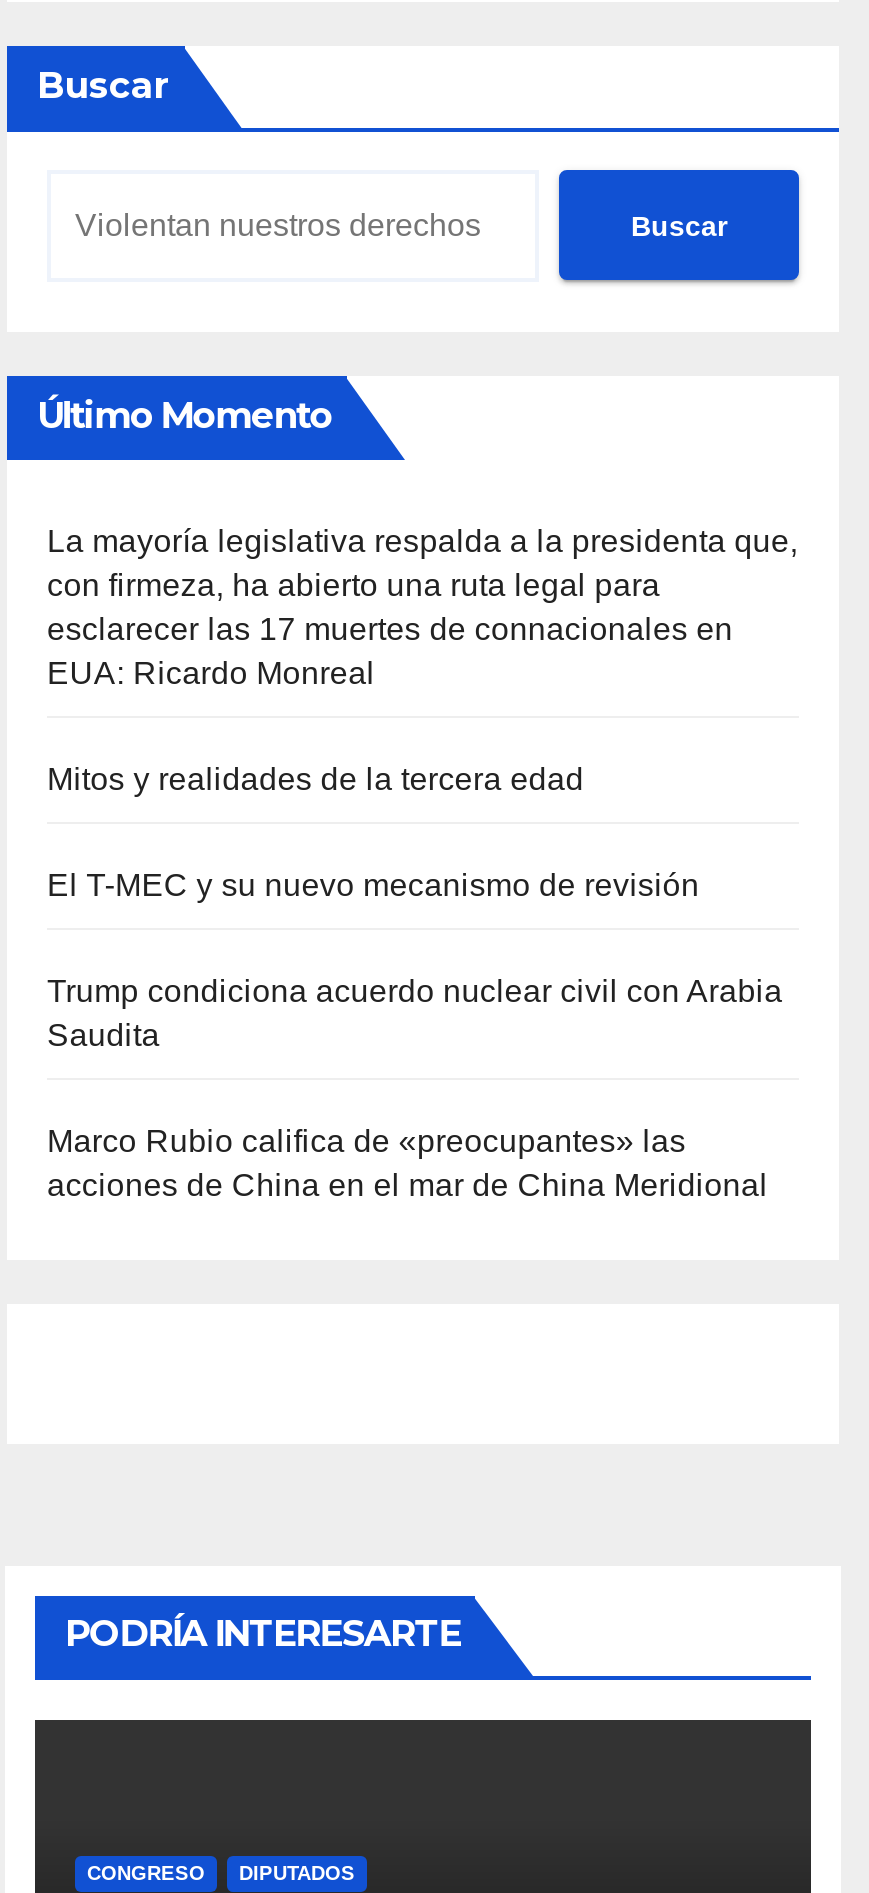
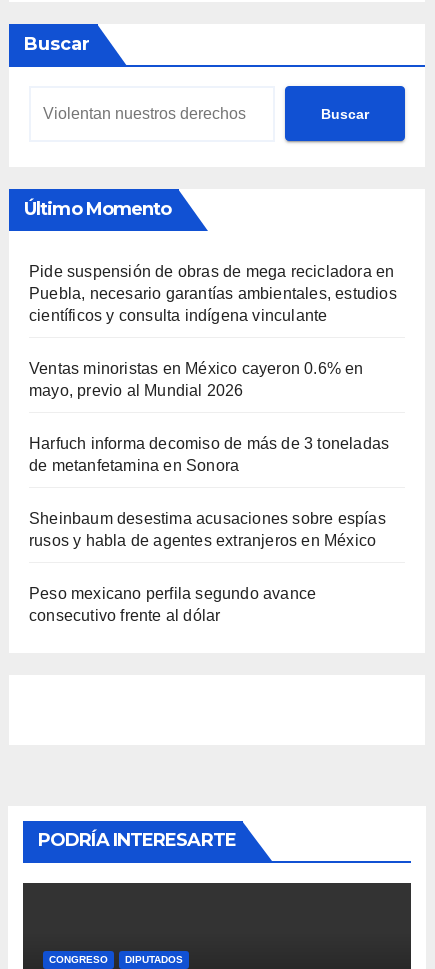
- La mayoría legislativa respalda a la presidenta que,
- con firmeza, ha abierto una ruta legal para
- esclarecer las 17 muertes de connacionales en
- EUA: Ricardo Monreal
+ Pide suspensión de obras de mega recicladora en
+ Puebla, necesario garantías ambientales, estudios
+ científicos y consulta indígena vinculante

- Mitos y realidades de la tercera edad
+ Ventas minoristas en México cayeron 0.6% en
+ mayo, previo al Mundial 2026

- El T-MEC y su nuevo mecanismo de revisión
+ Harfuch informa decomiso de más de 3 toneladas
+ de metanfetamina en Sonora

- Trump condiciona acuerdo nuclear civil con Arabia
- Saudita
+ Sheinbaum desestima acusaciones sobre espías
+ rusos y habla de agentes extranjeros en México

- Marco Rubio califica de «preocupantes» las
- acciones de China en el mar de China Meridional
+ Peso mexicano perfila segundo avance
+ consecutivo frente al dólar
